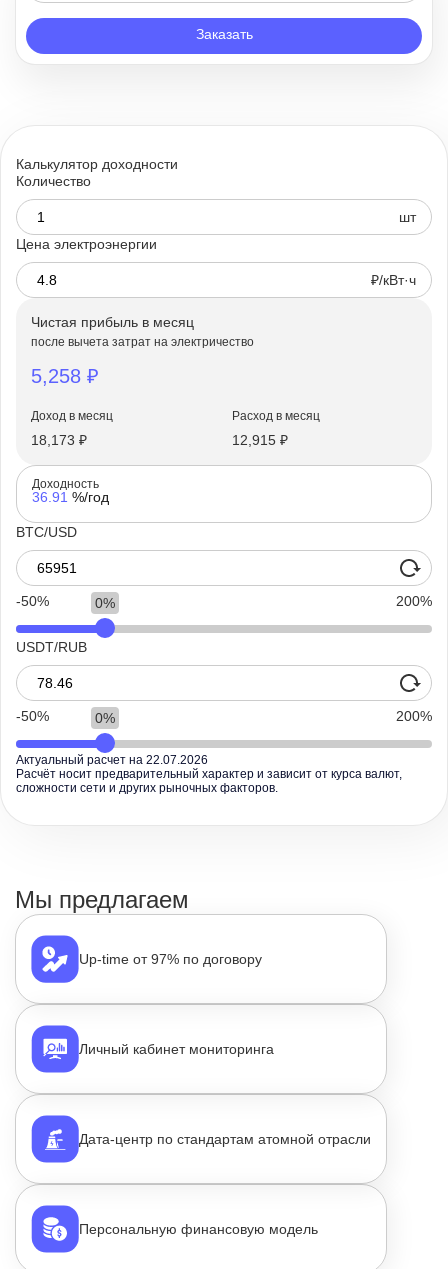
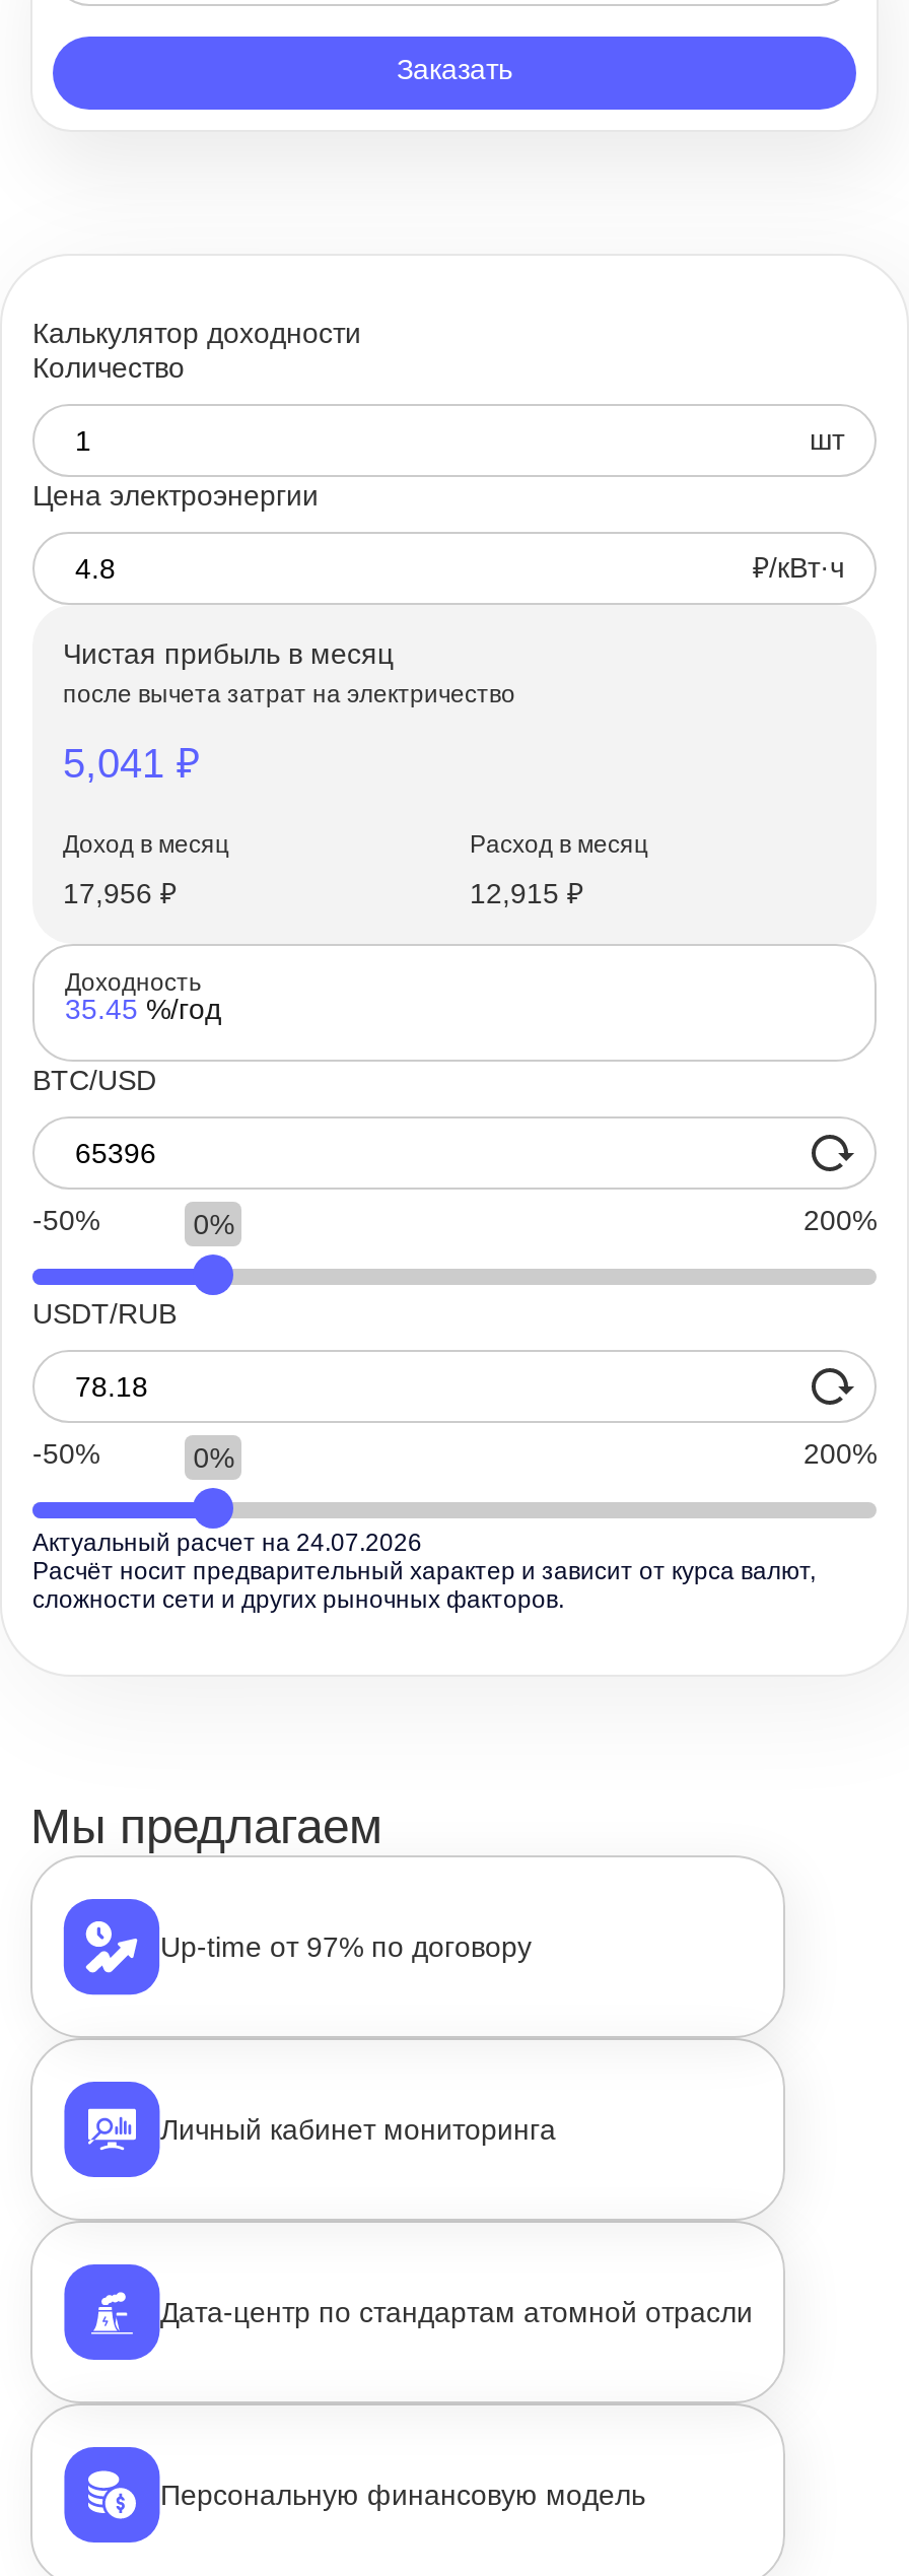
- 5,258 ₽
+ 5,041 ₽

- 18,173 ₽
+ 17,956 ₽

- 36.91 %/год
+ 35.45 %/год

- Актуальный расчет на 22.07.2026
+ Актуальный расчет на 24.07.2026
